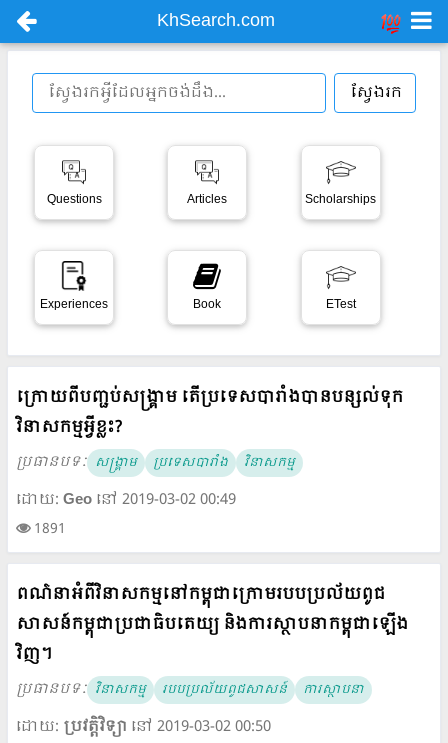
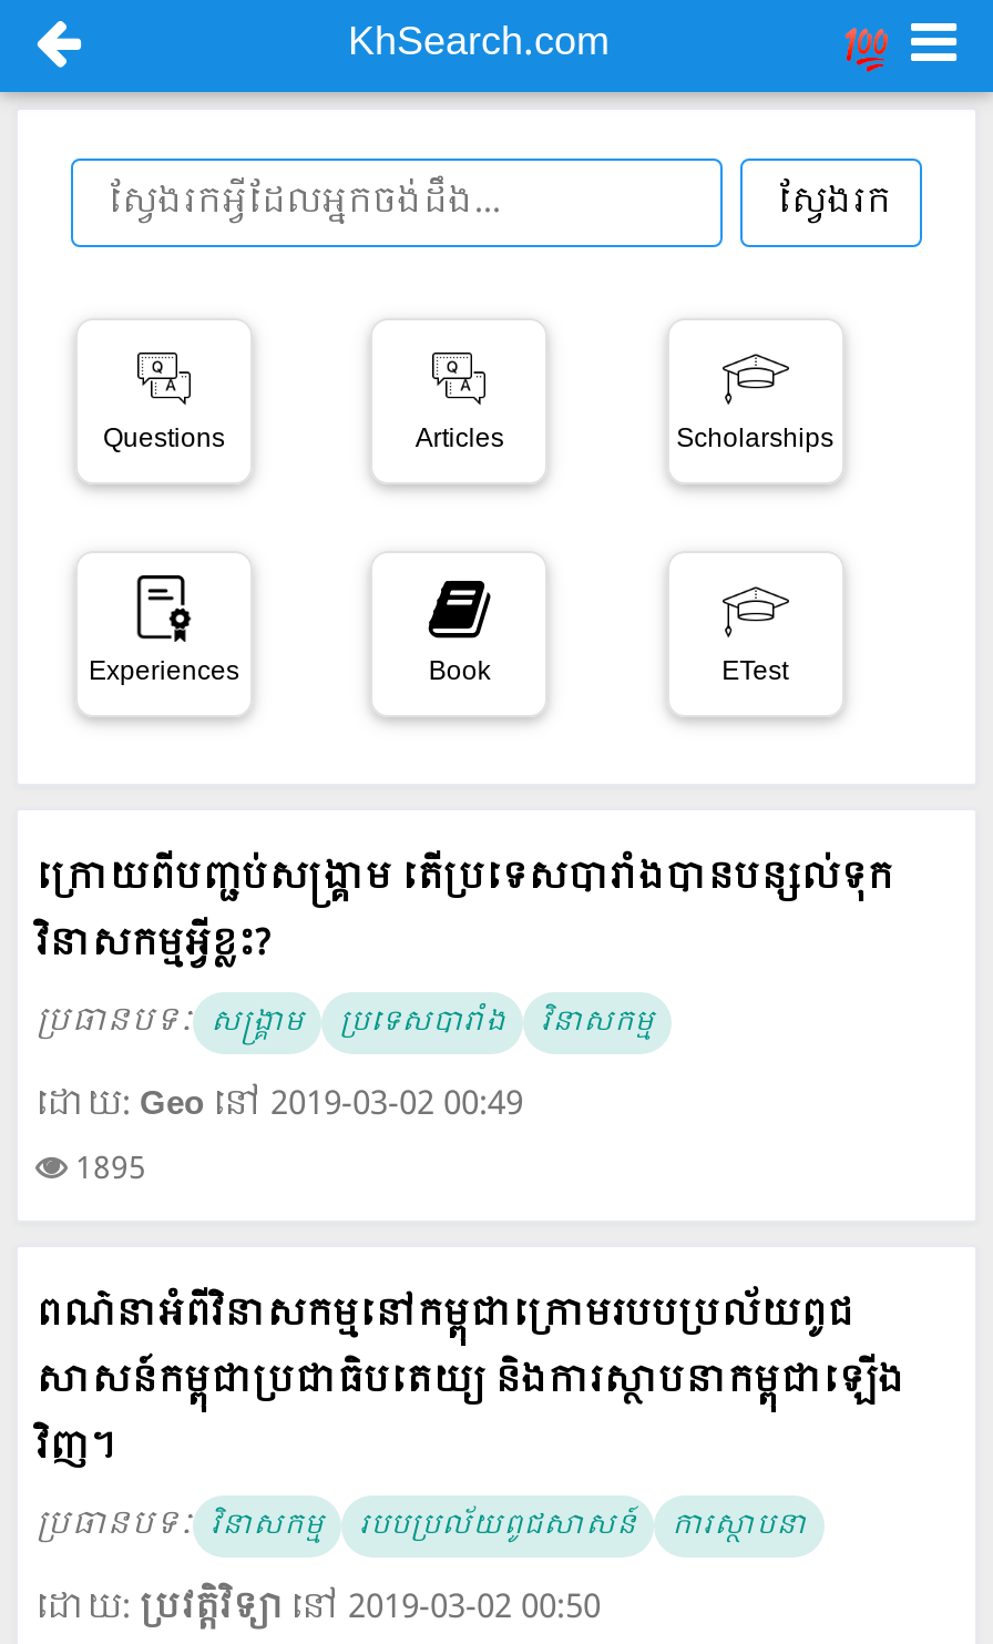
- 1891
+ 1895
